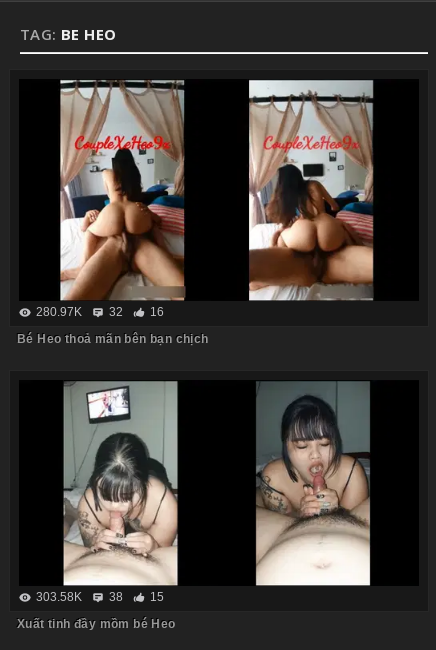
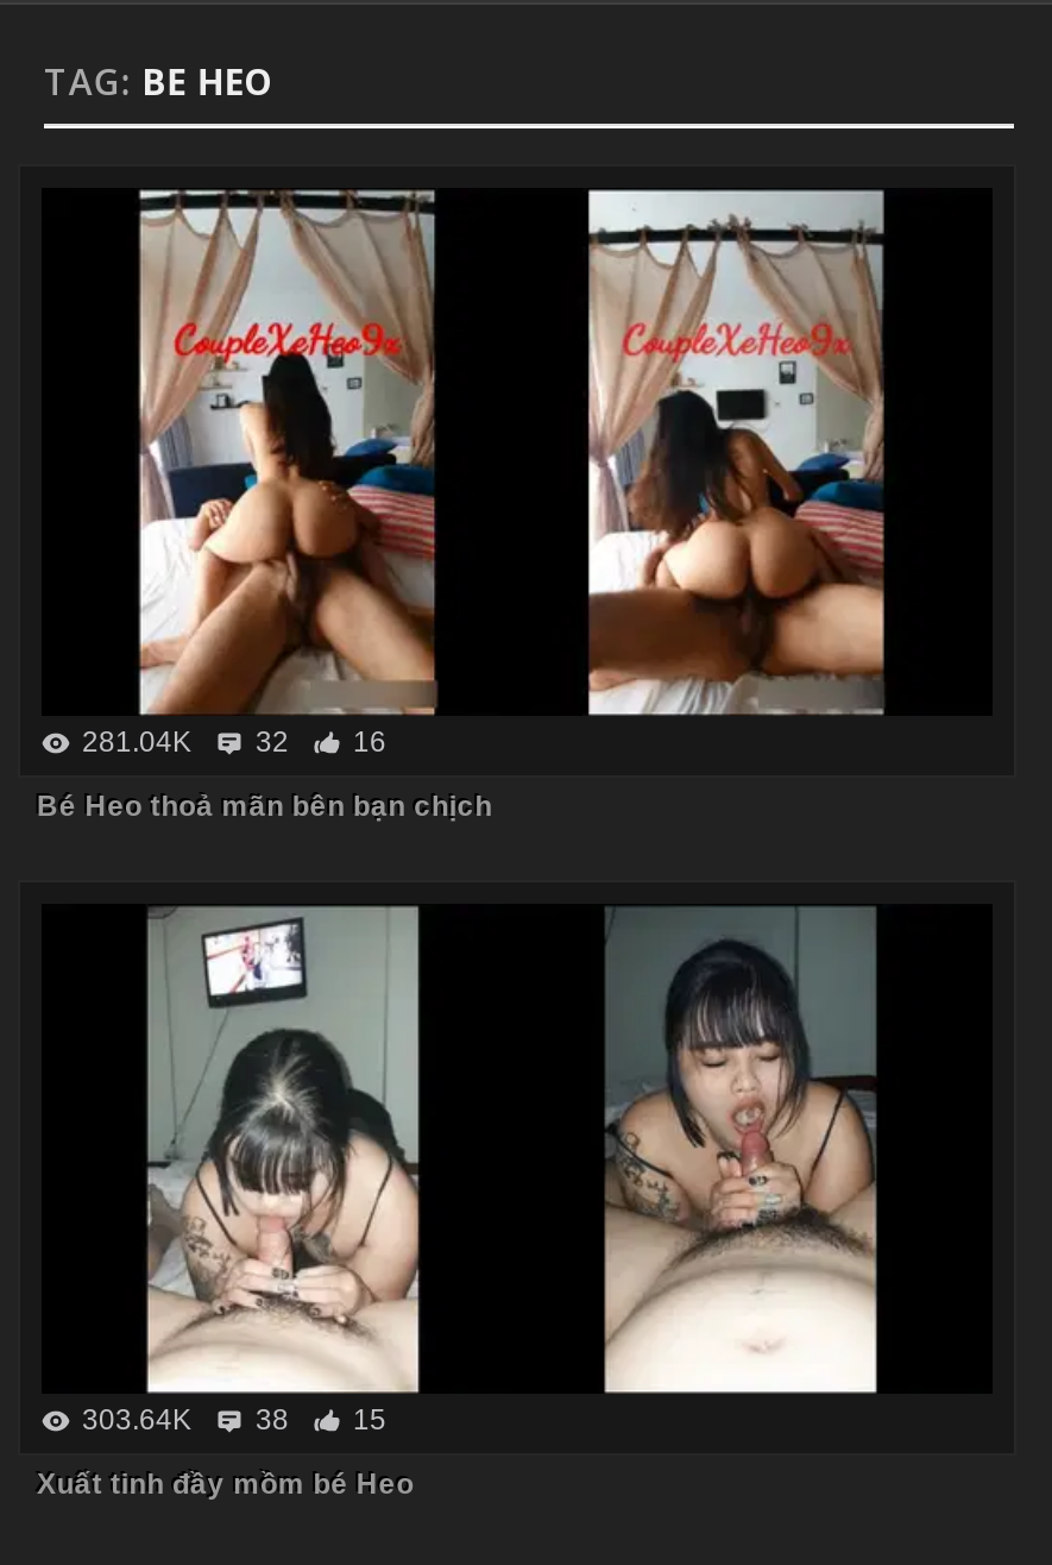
- 280.97K 32 16
+ 281.04K 32 16

- 303.58K 38 15
+ 303.64K 38 15
